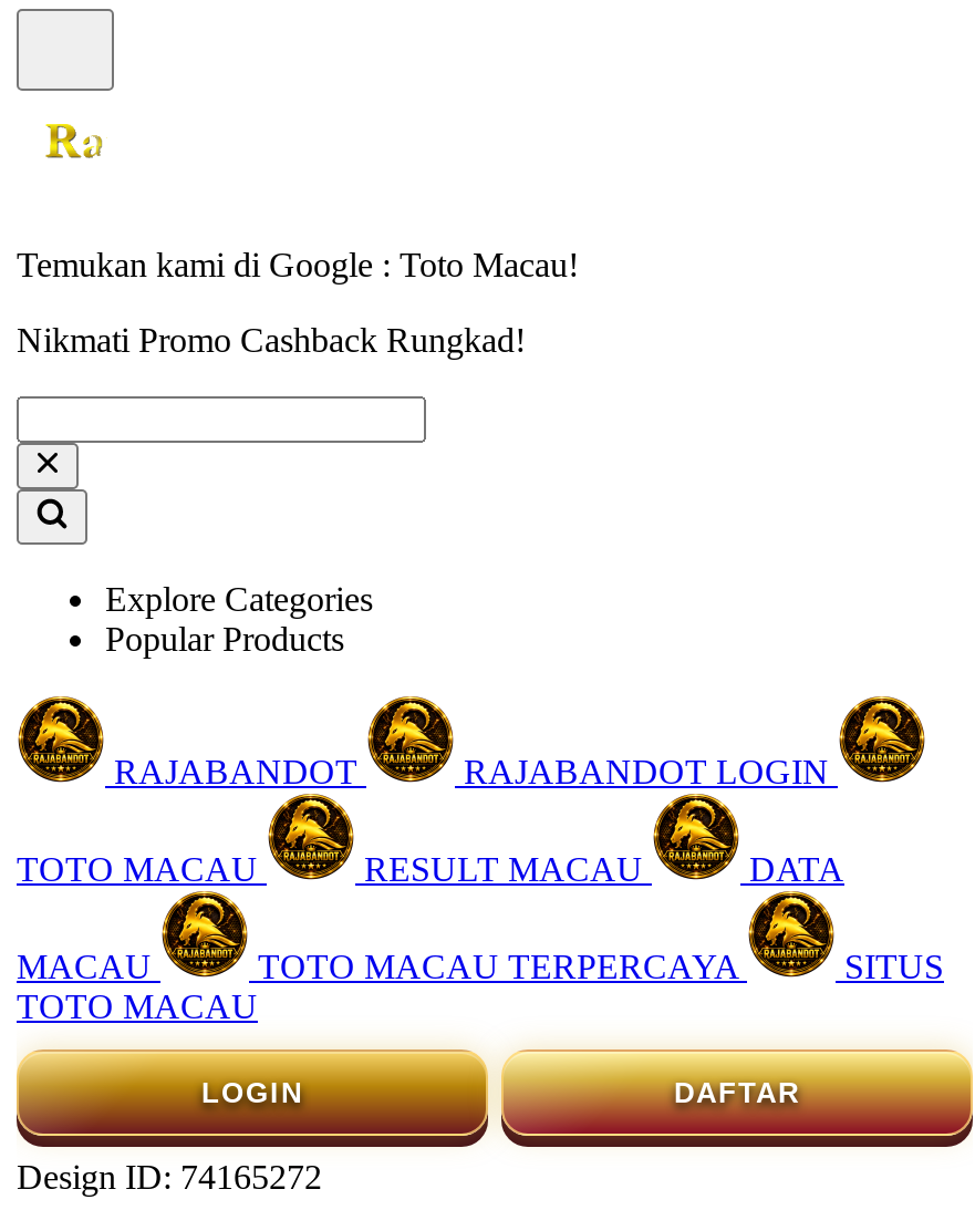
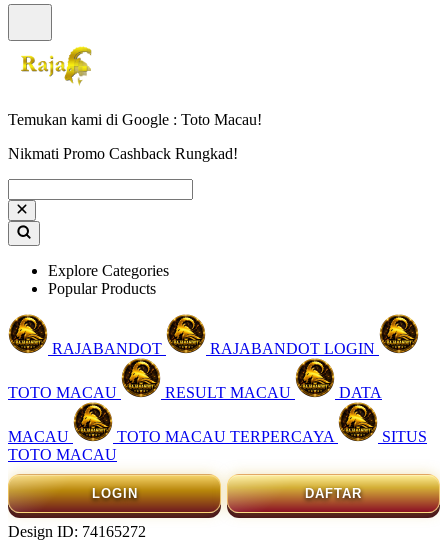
+ [image]
